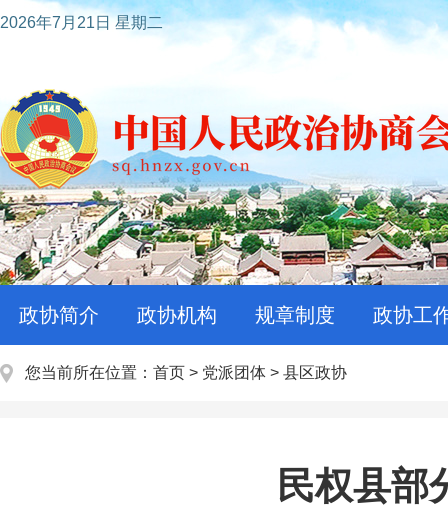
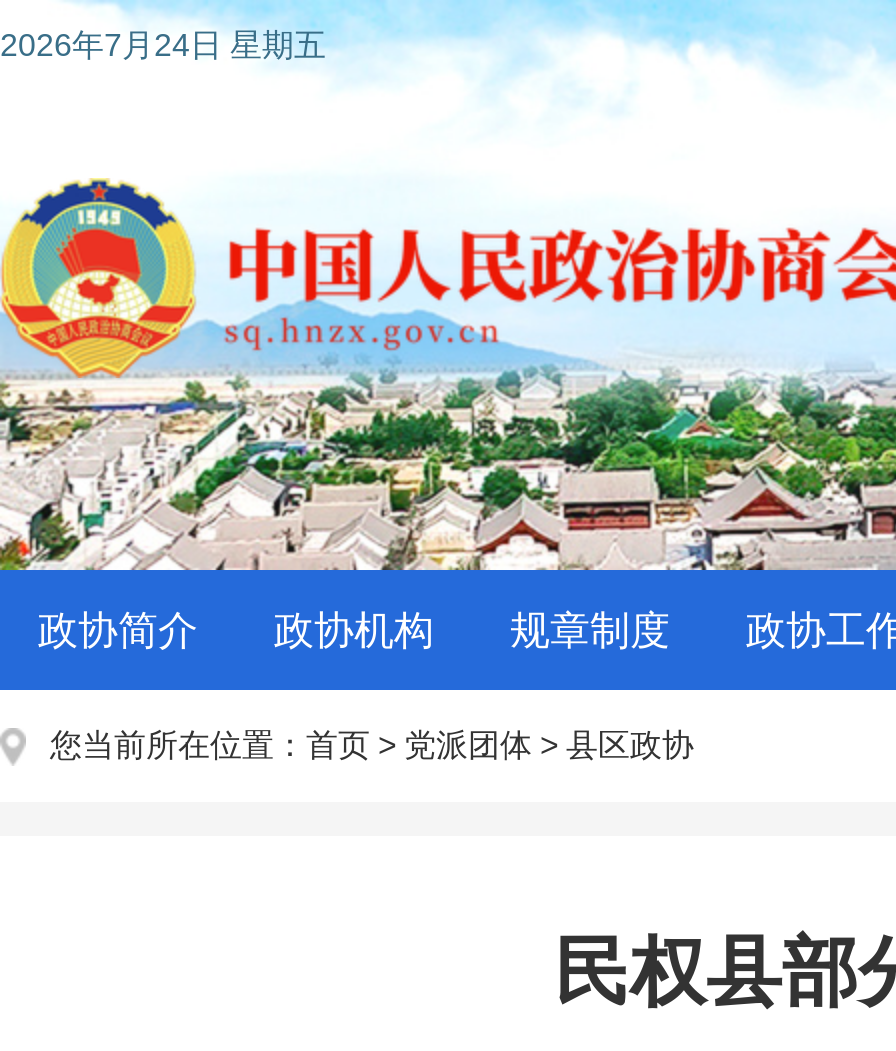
- 2026年7月21日 星期二
+ 2026年7月24日 星期五
